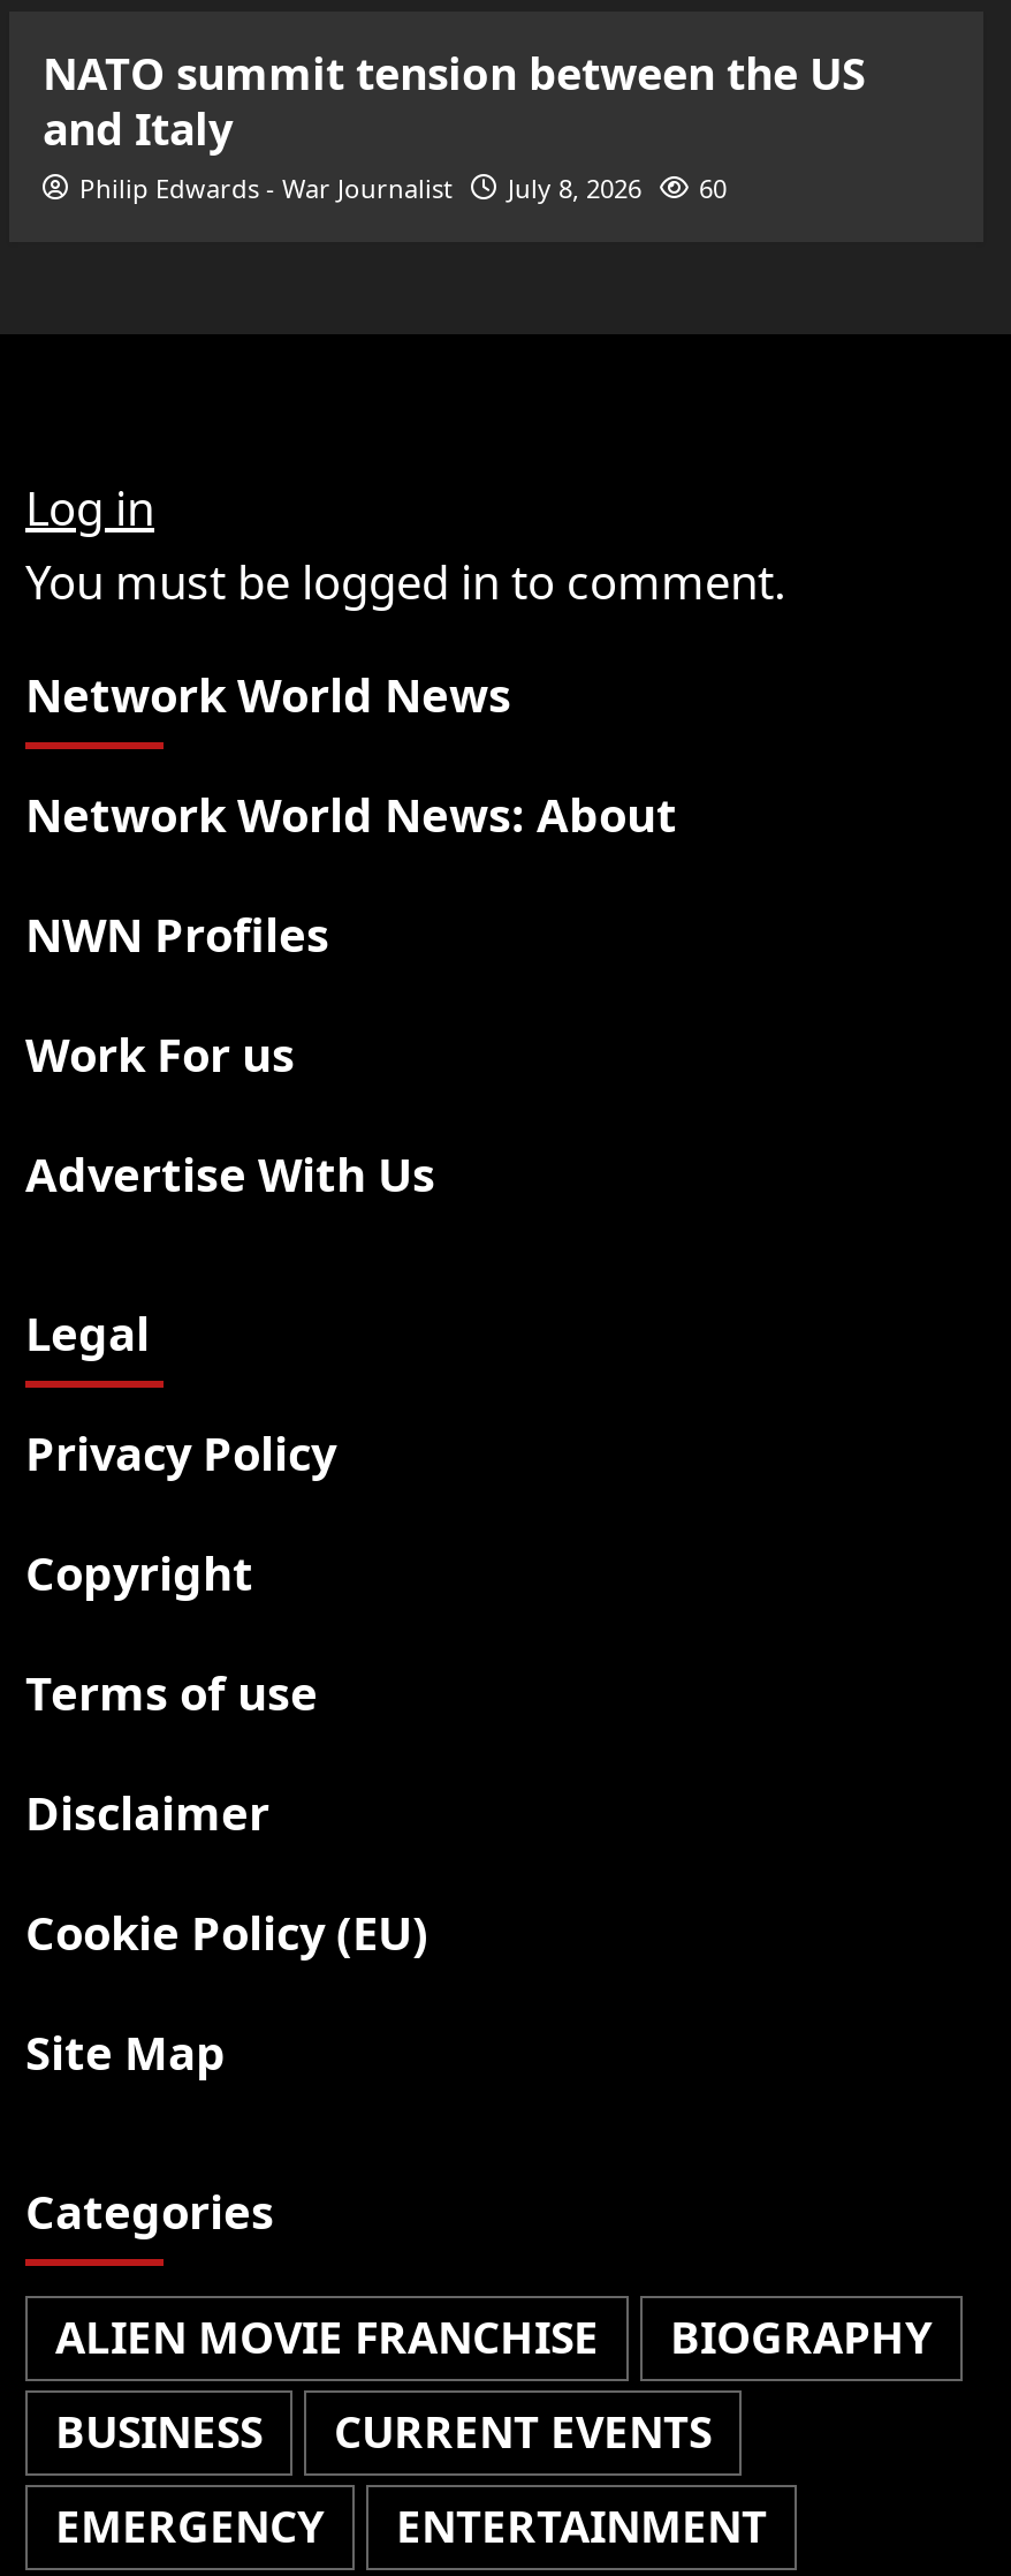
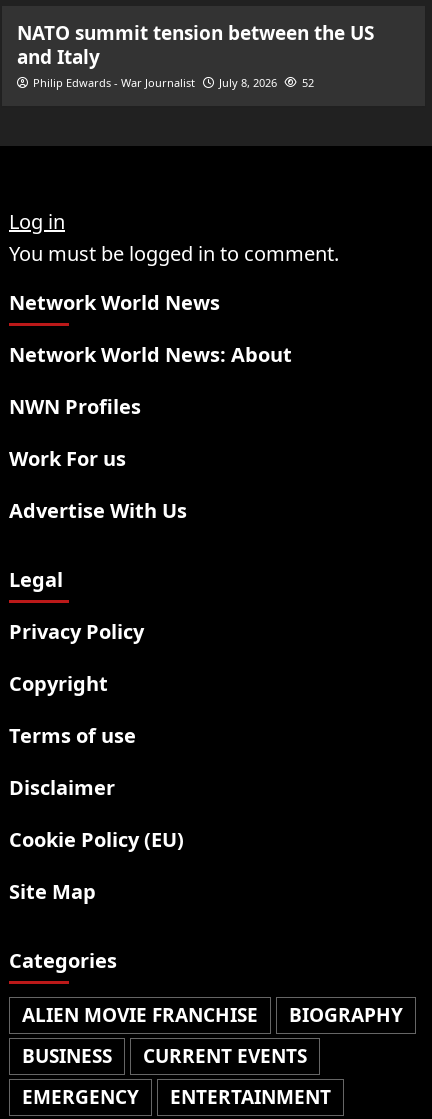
- Philip Edwards - War Journalist July 8, 2026 60
+ Philip Edwards - War Journalist July 8, 2026 52
